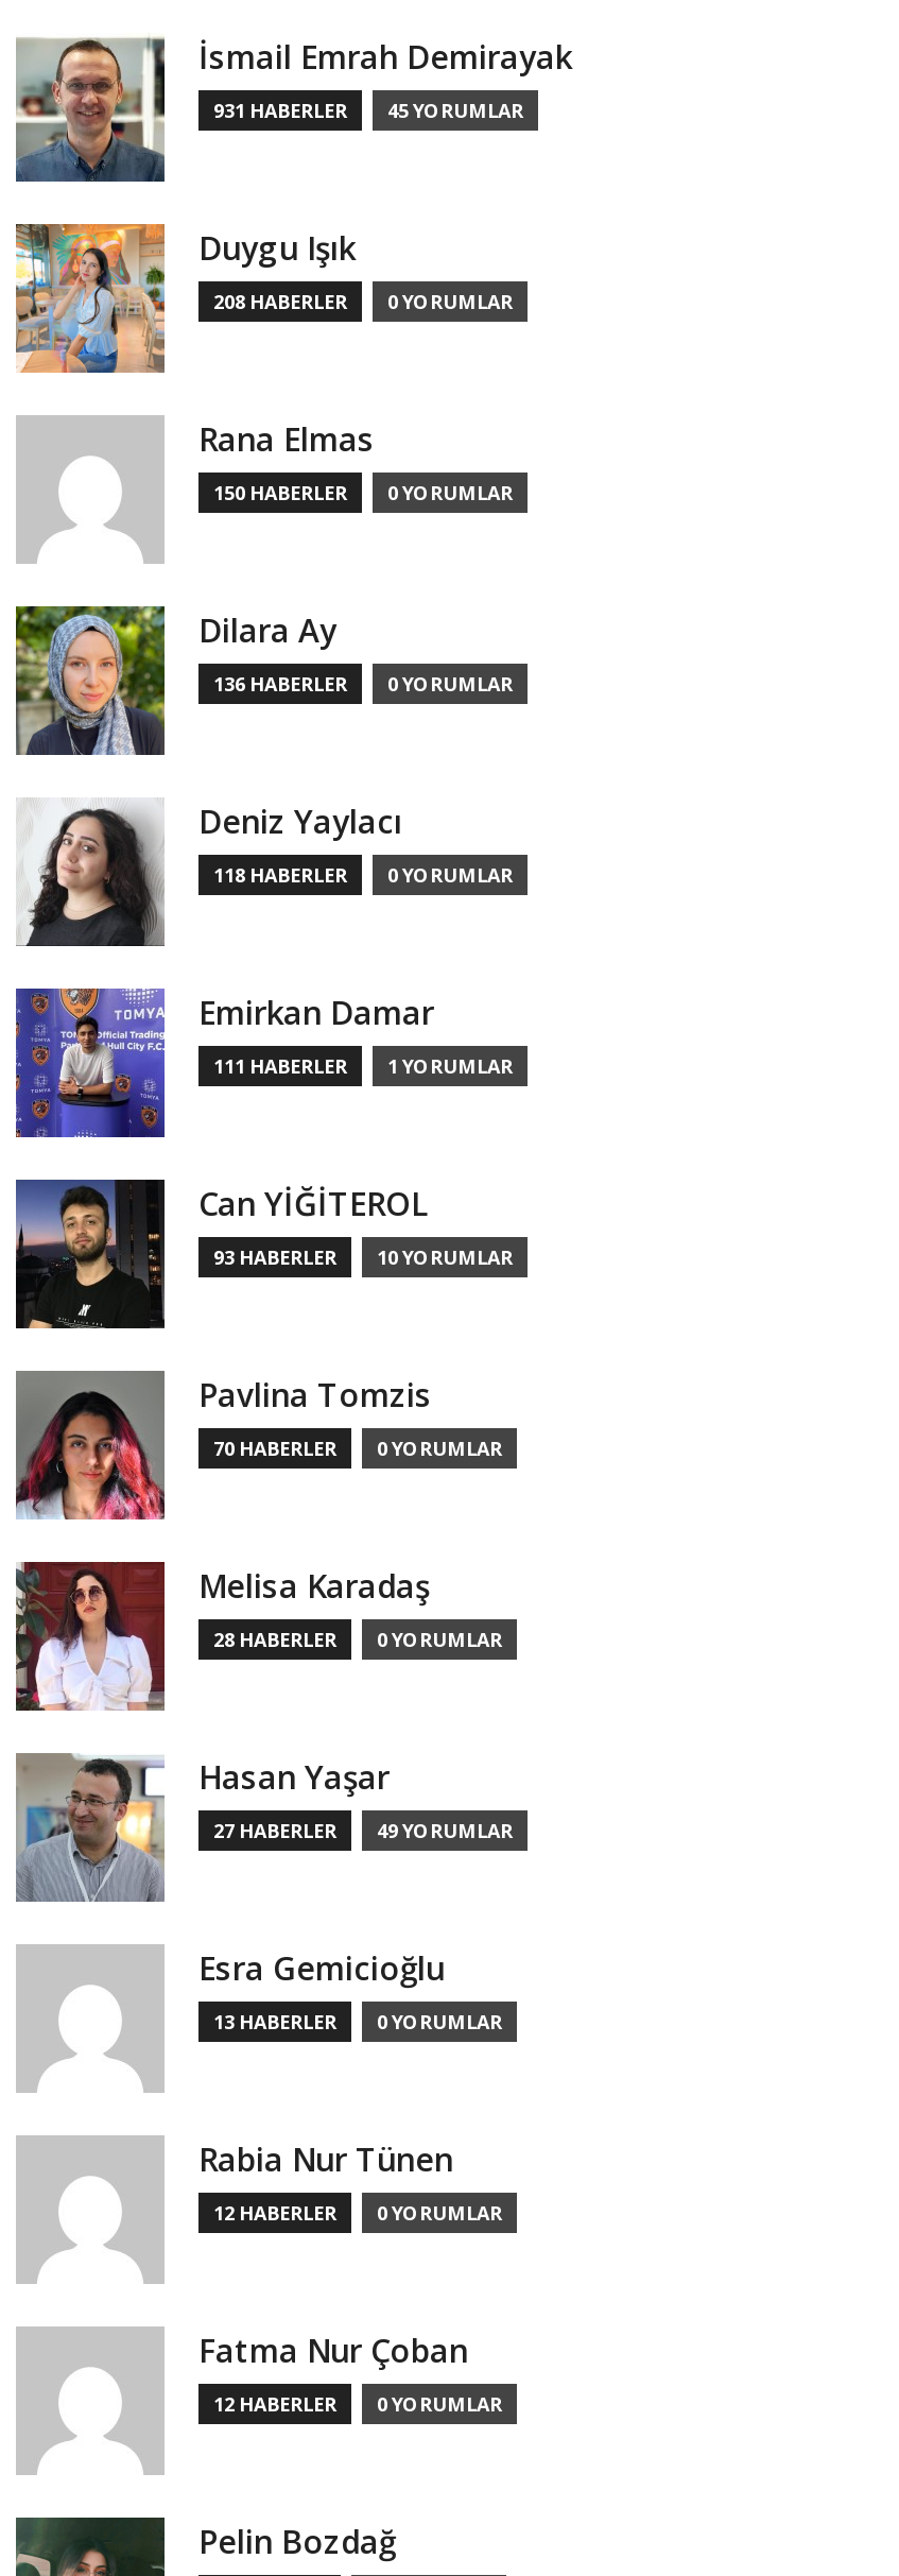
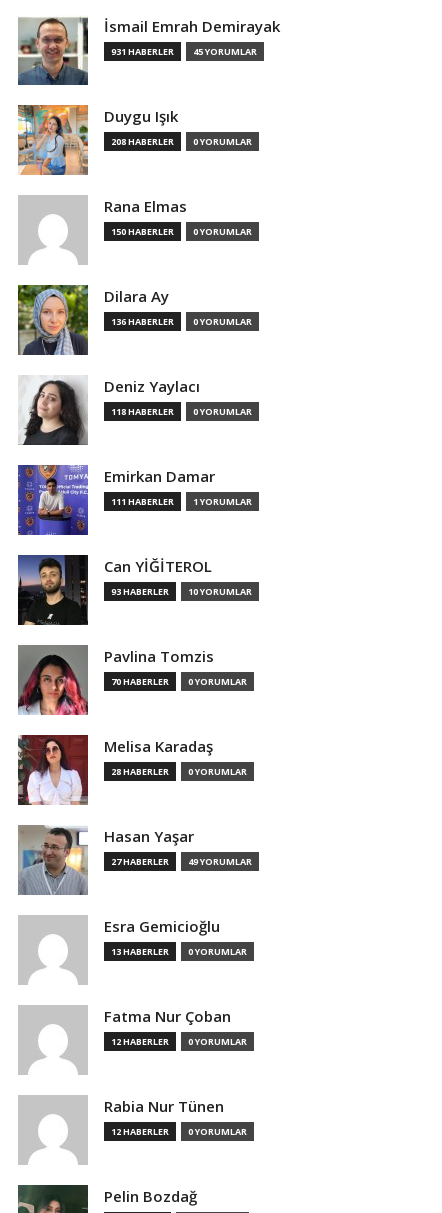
moved down: Rabia Nur Tünen

moved up: Fatma Nur Çoban
